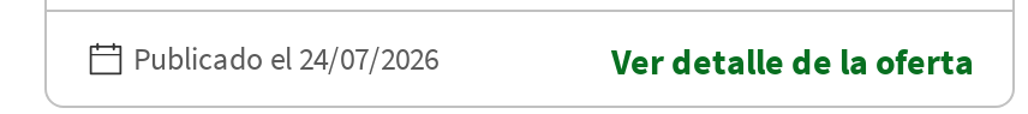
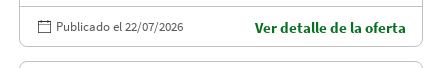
- Publicado el 24/07/2026
+ Publicado el 22/07/2026
